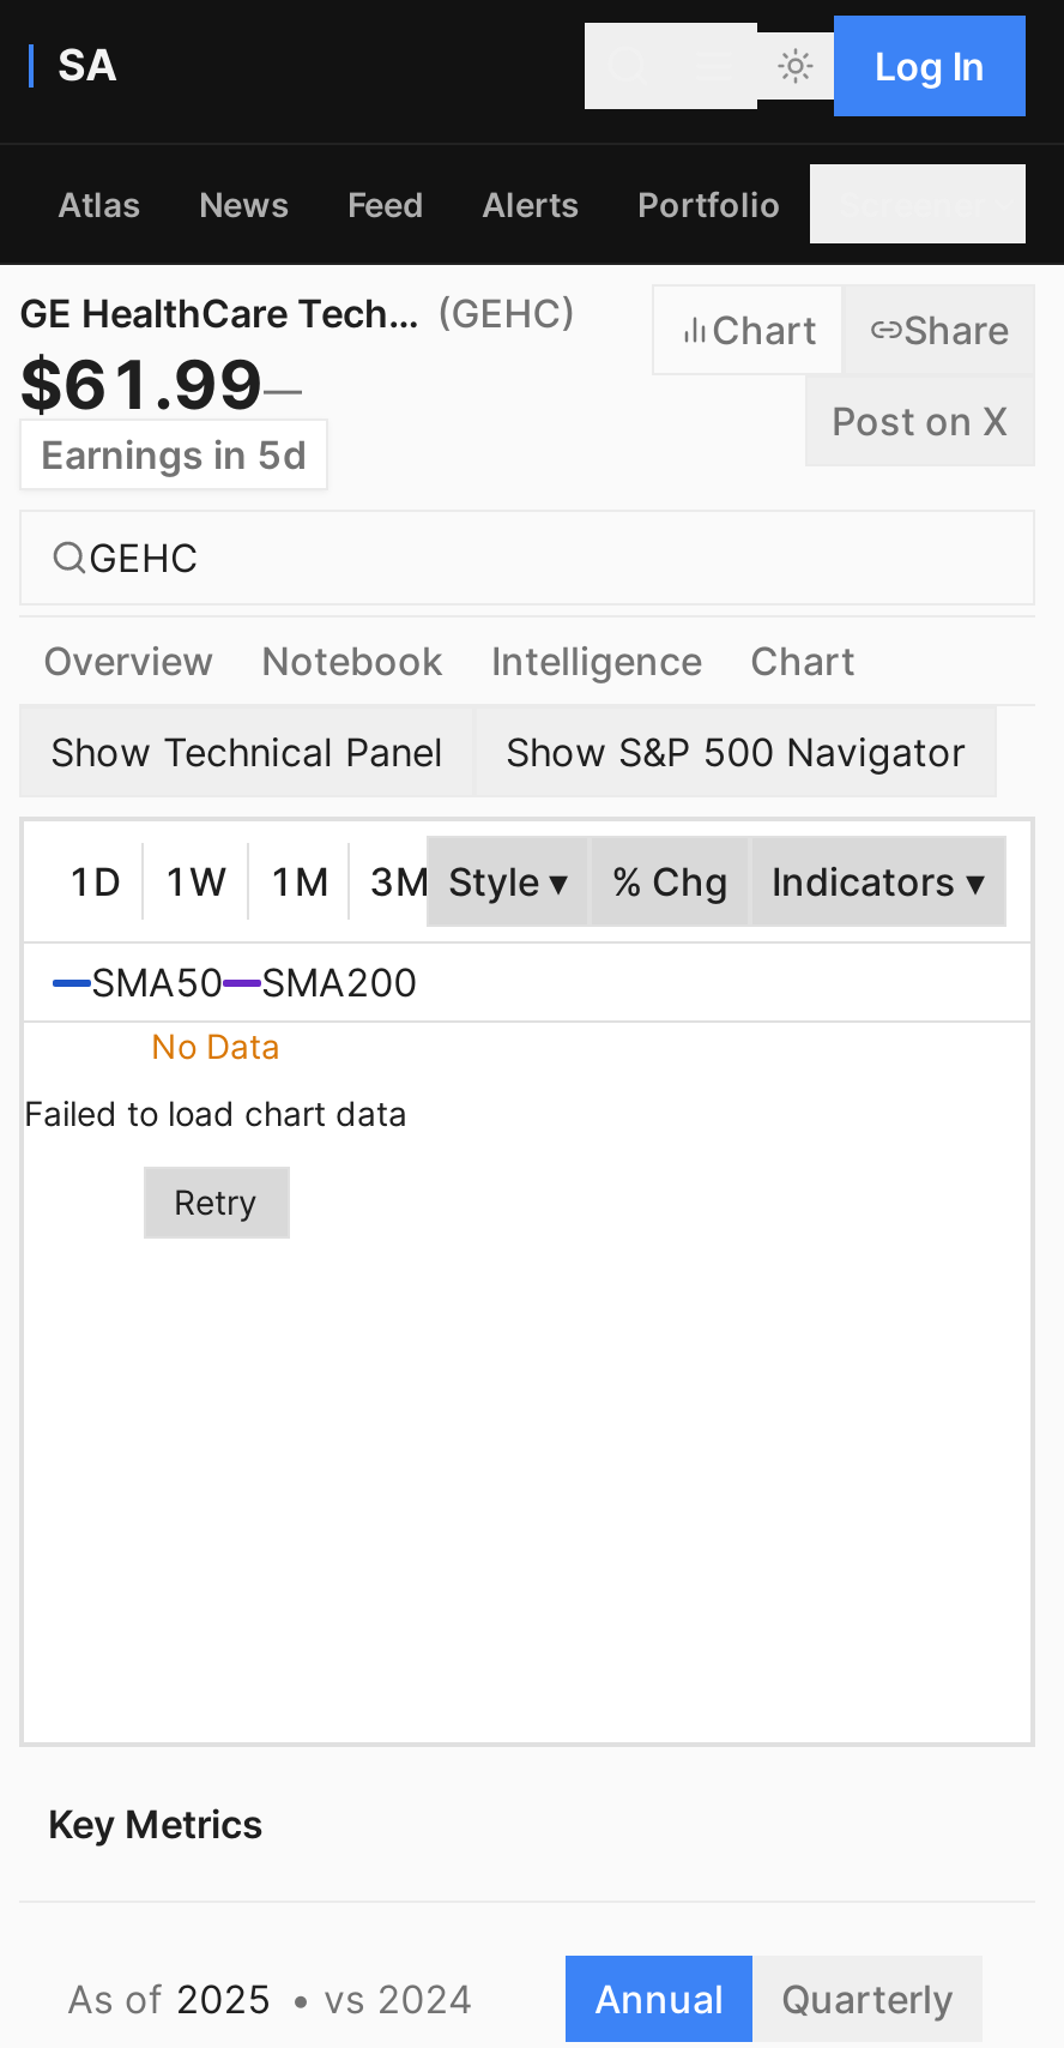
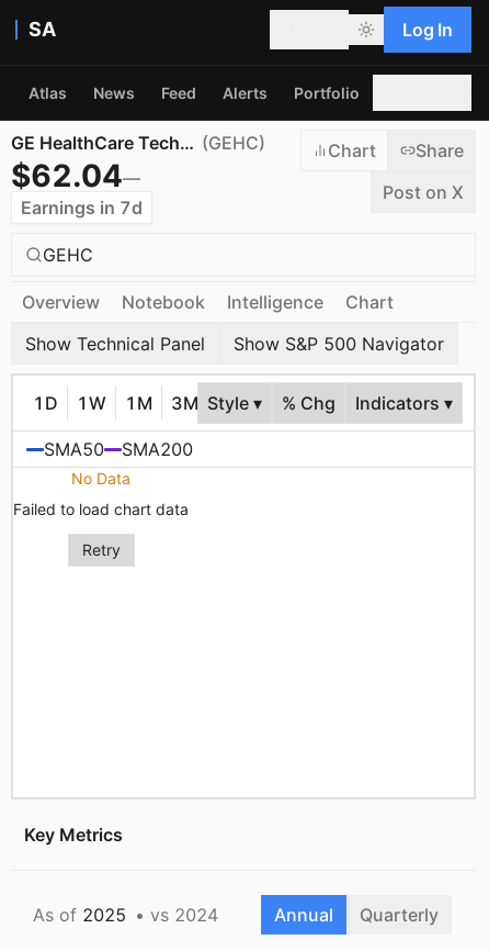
- $61.99—
+ $62.04—

- Earnings in 5d
+ Earnings in 7d
